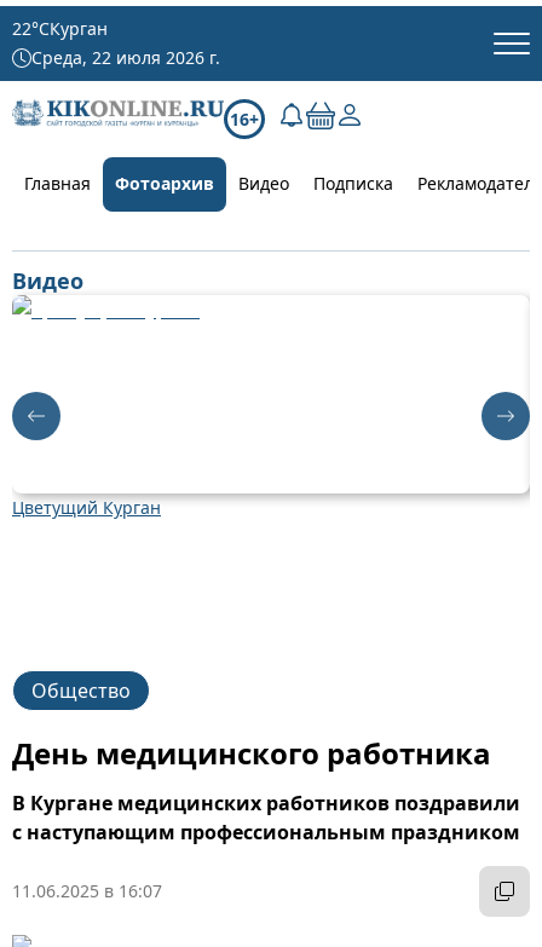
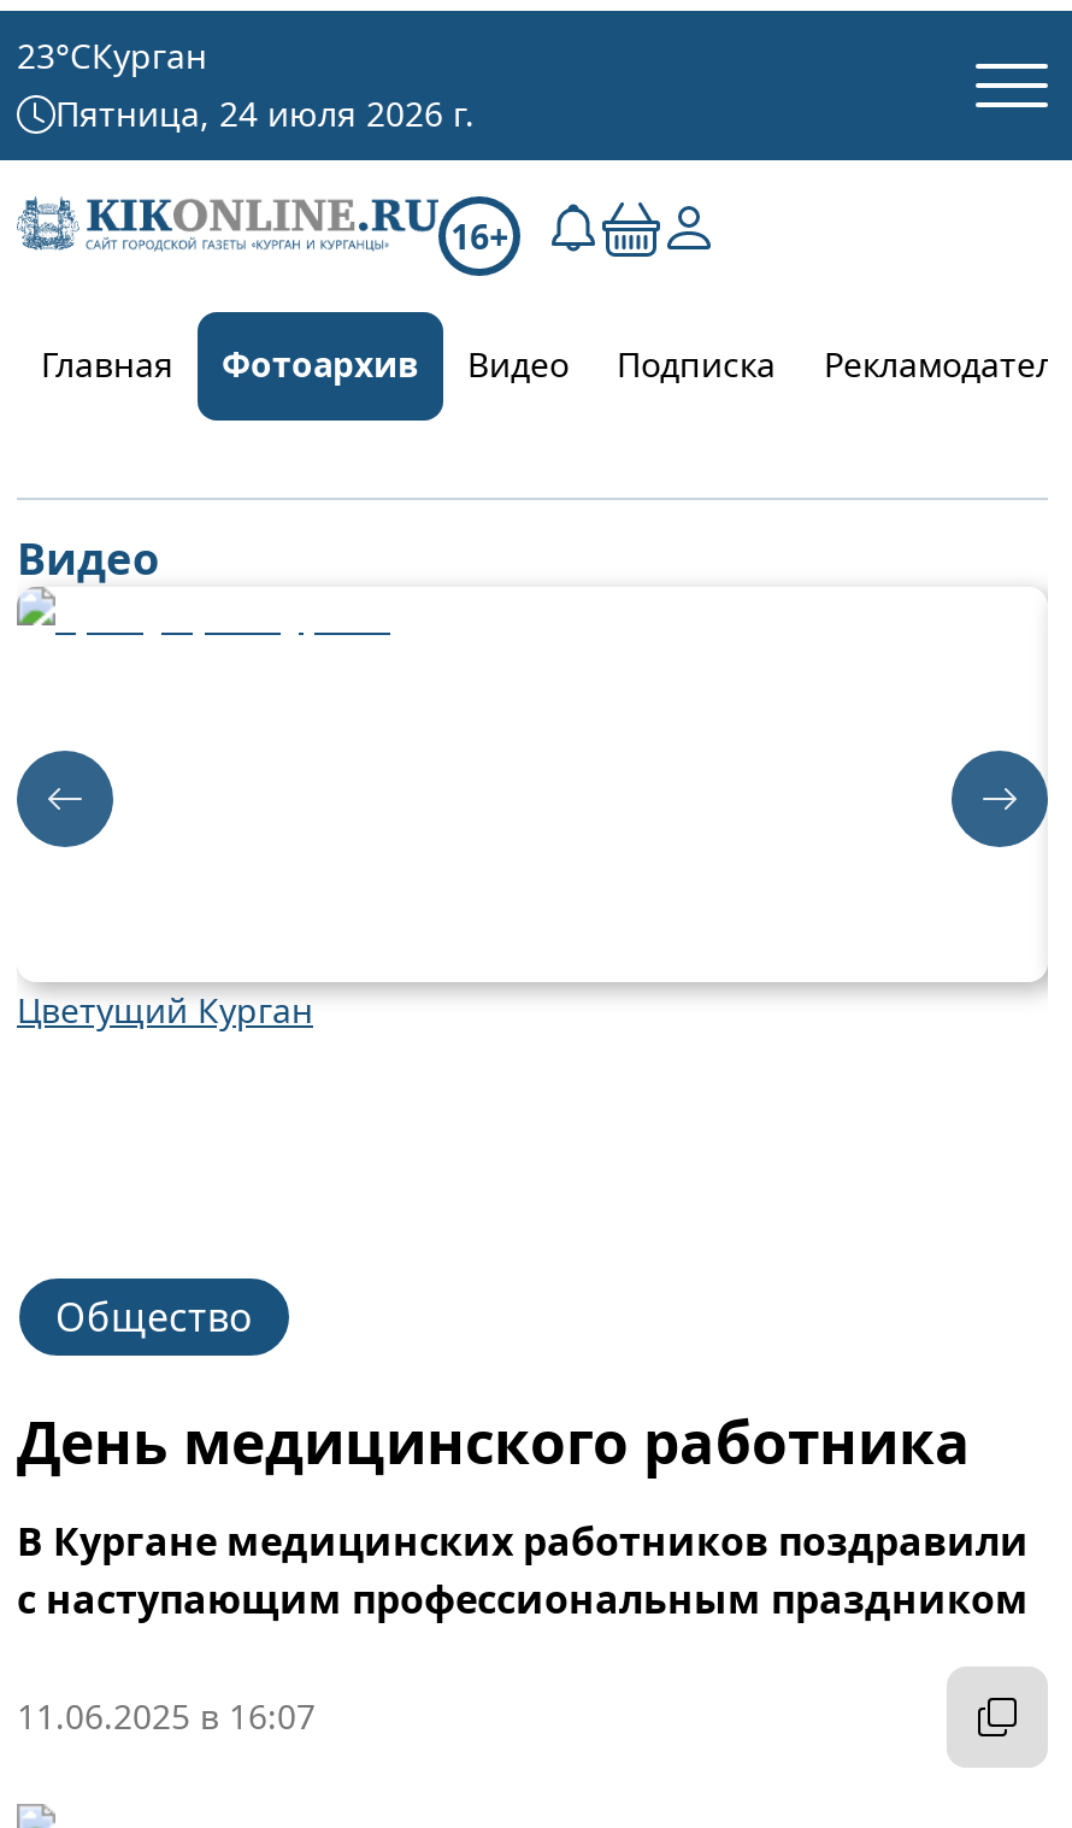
- 22°CКурган
+ 23°CКурган

- Среда, 22 июля 2026 г.
+ Пятница, 24 июля 2026 г.

- [image]
+ [image]

- [image]
+ [image]
